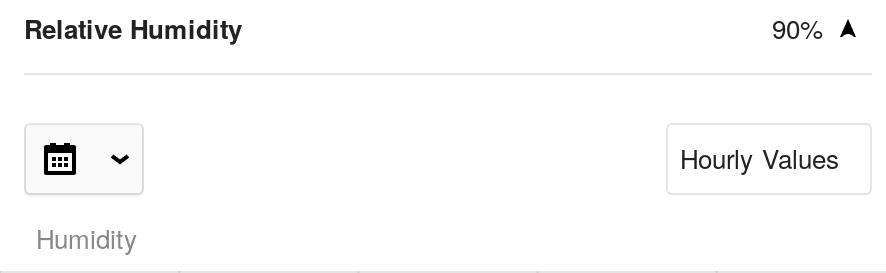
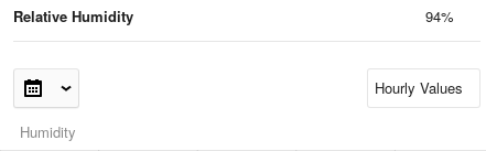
- 90%
+ 94%
